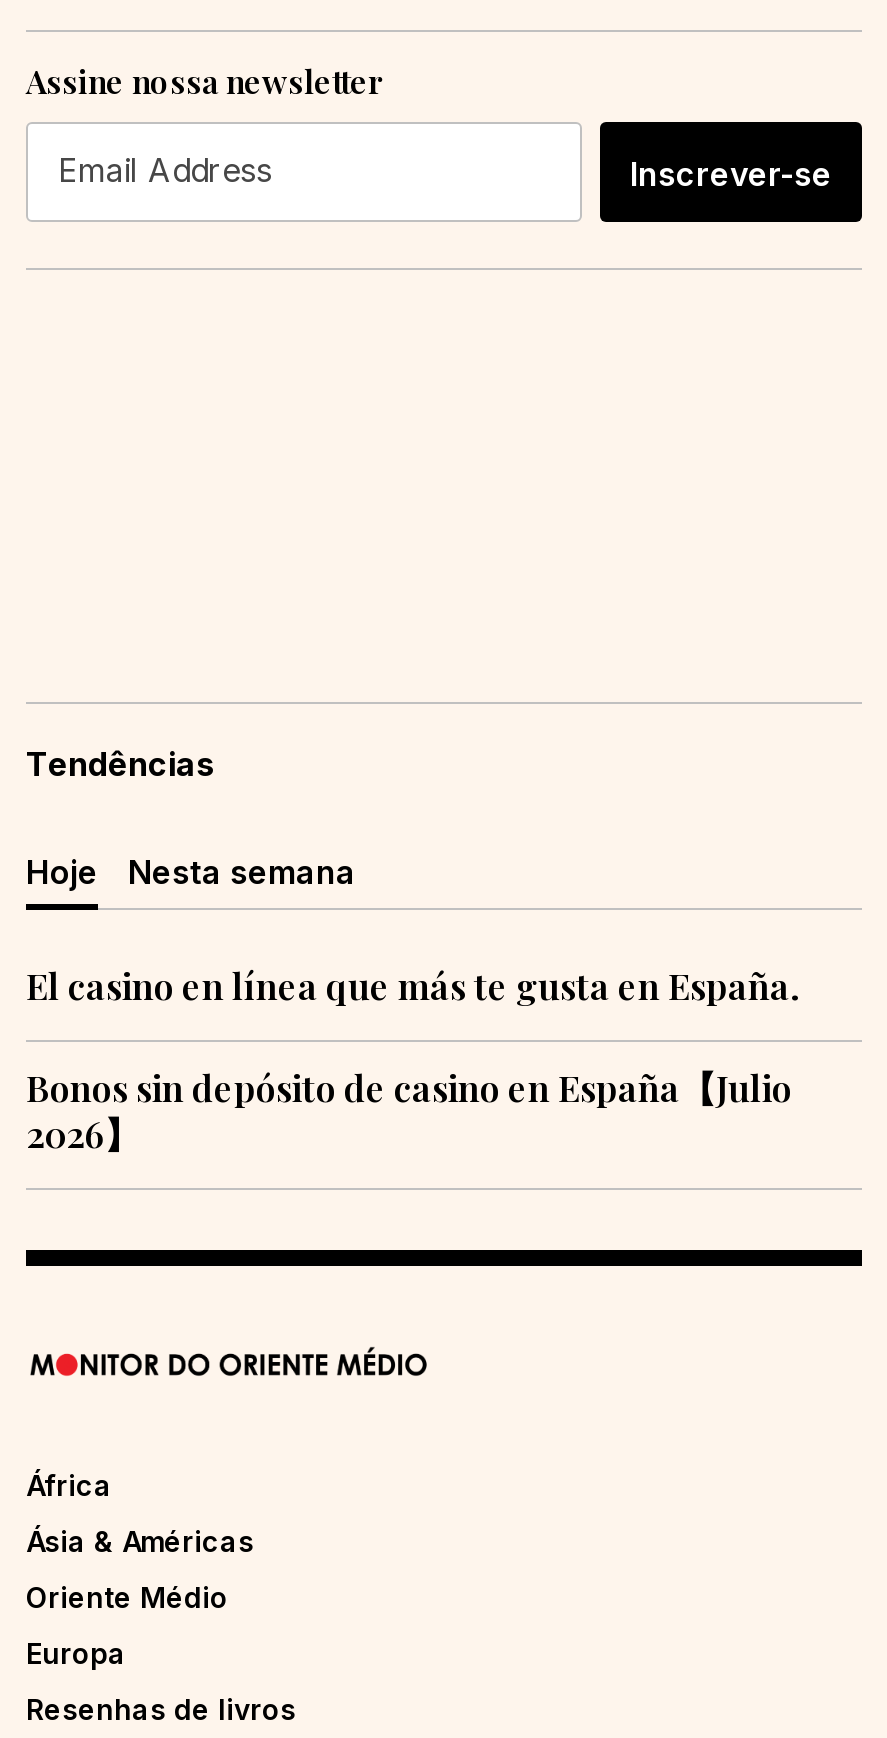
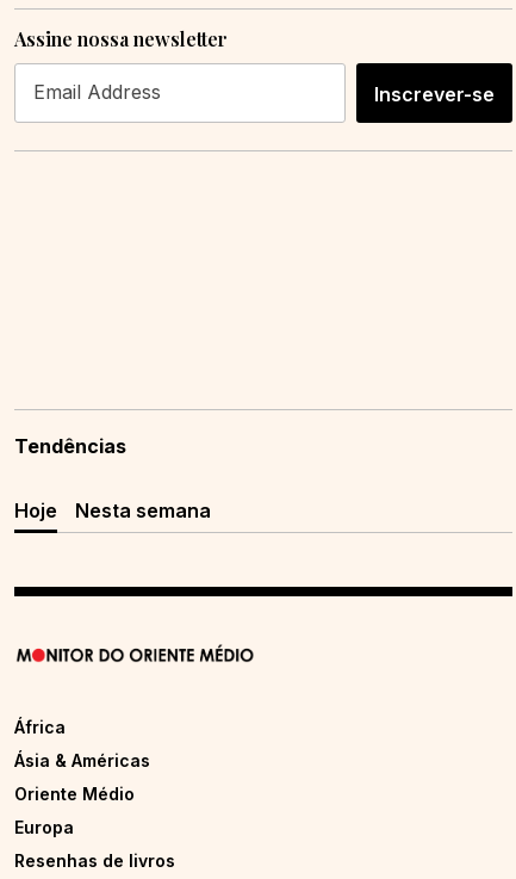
- El casino en línea que más te gusta en España.
- Bonos sin depósito de casino en España【Julio
- 2026】
